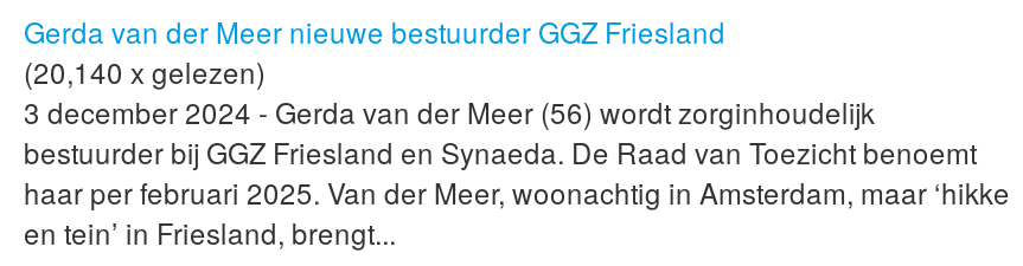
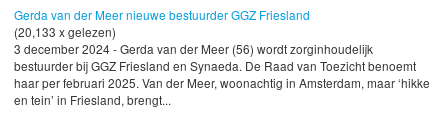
- (20,140 x gelezen)
+ (20,133 x gelezen)
